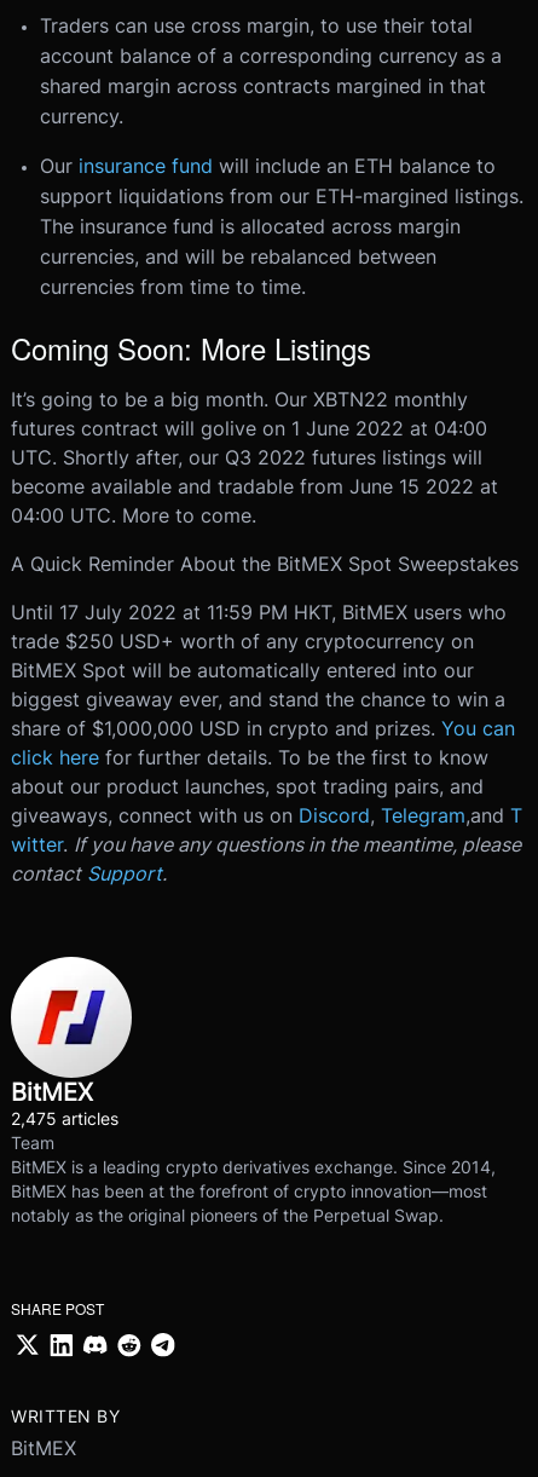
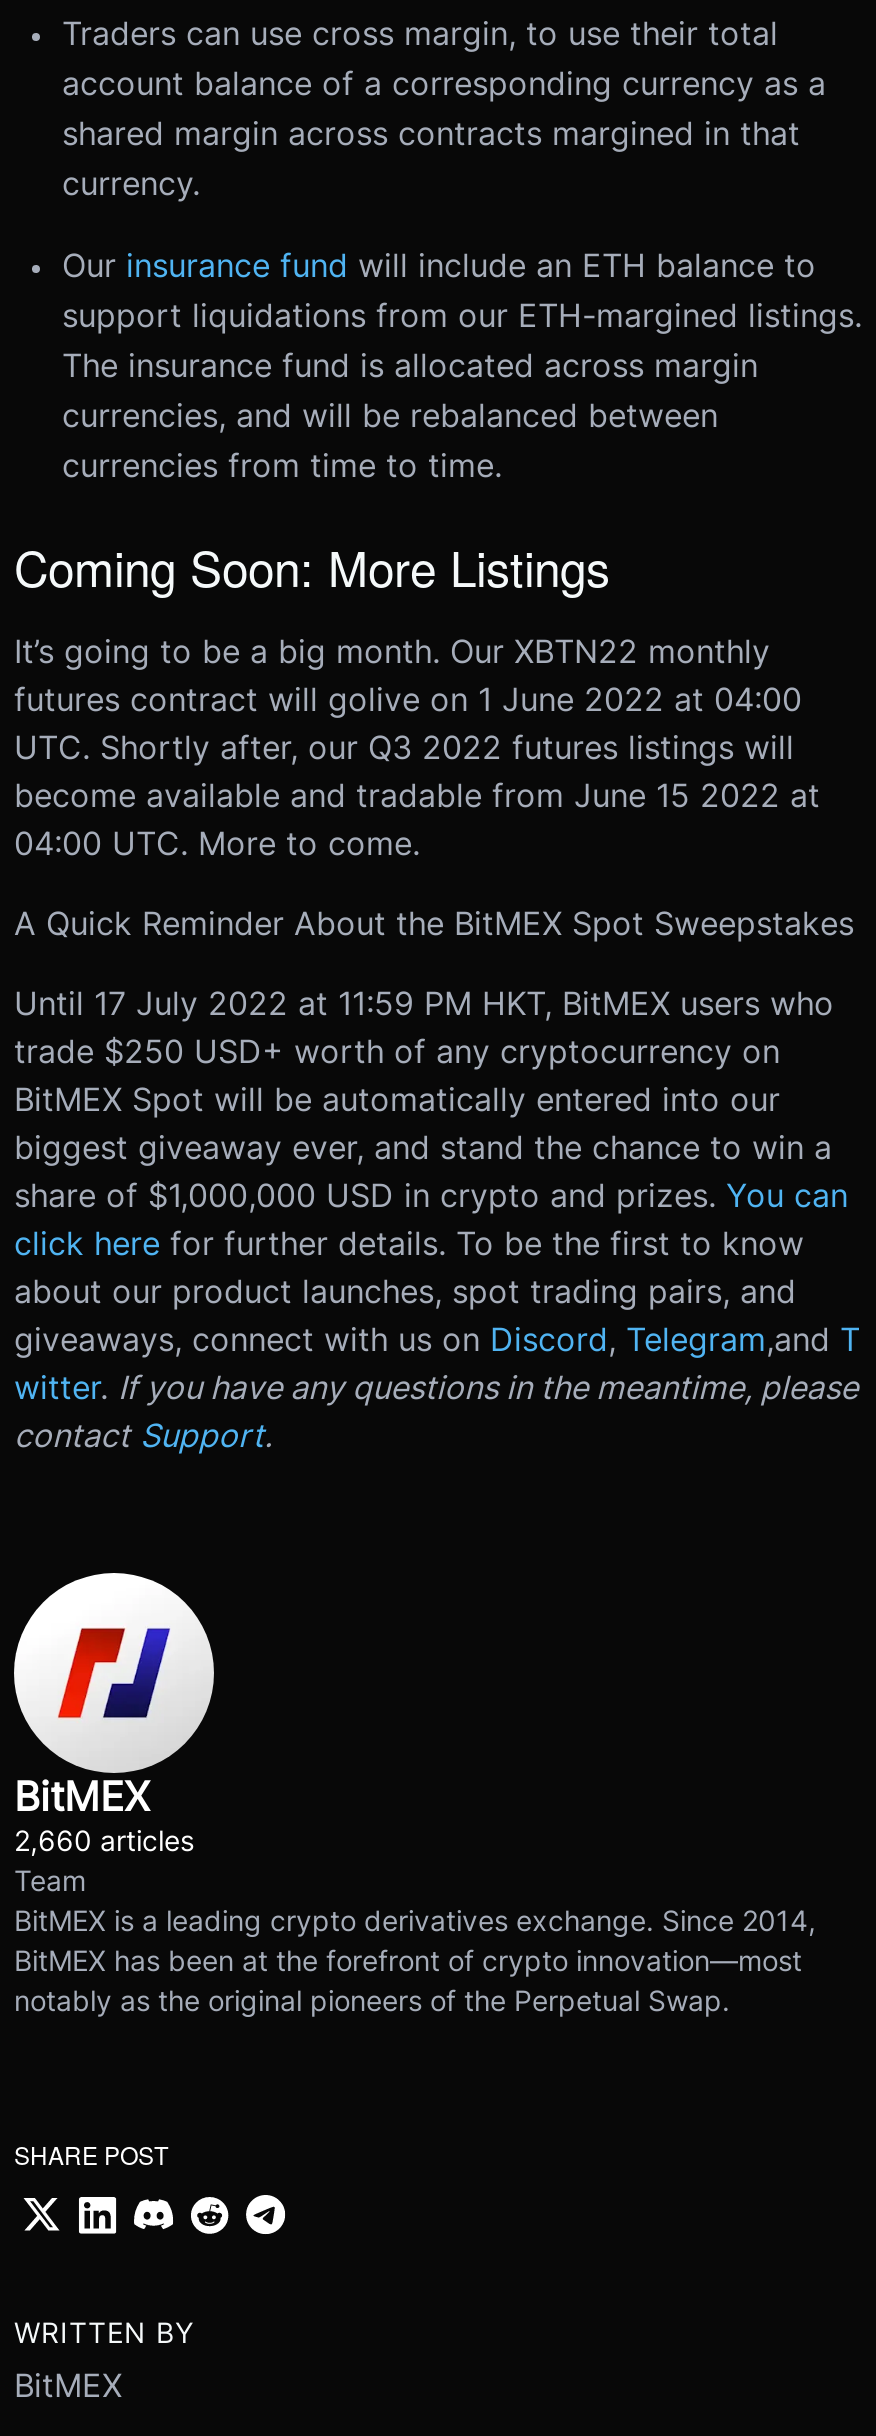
- 2,475 articles
+ 2,660 articles
